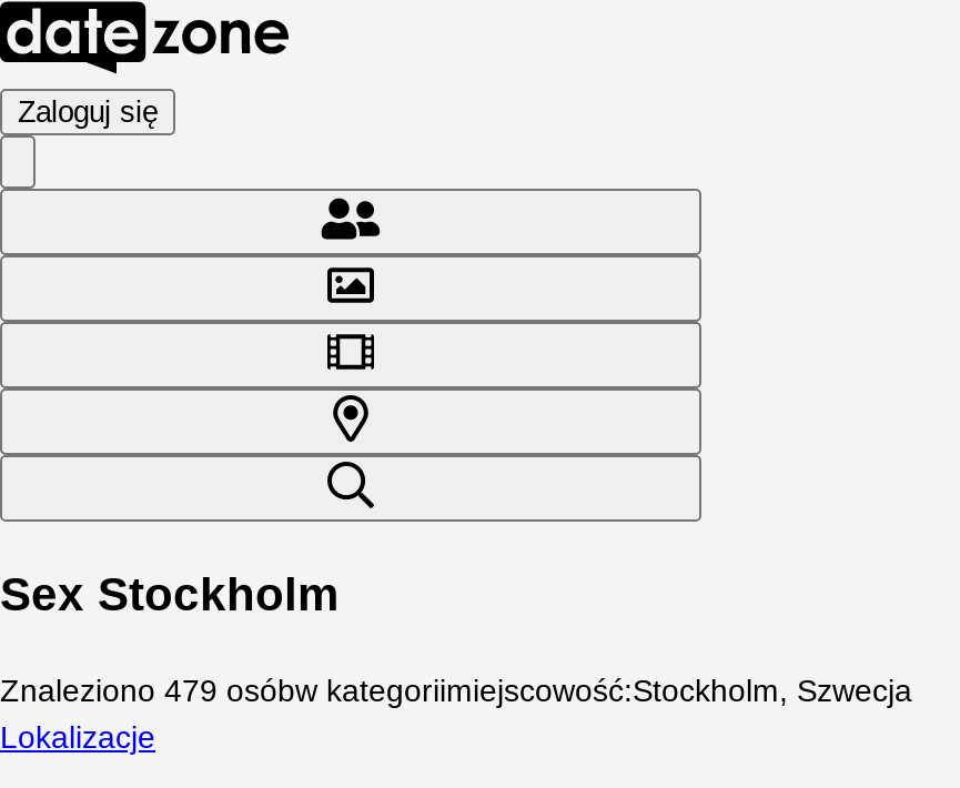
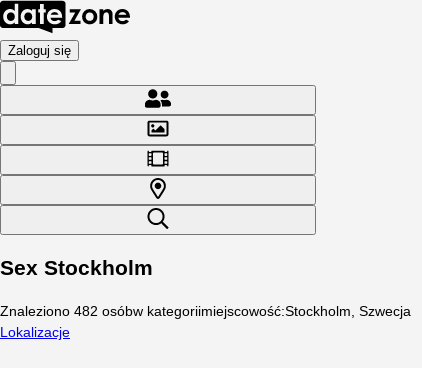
- Znaleziono 479 osóbw kategoriimiejscowość:Stockholm, Szwecja
+ Znaleziono 482 osóbw kategoriimiejscowość:Stockholm, Szwecja
